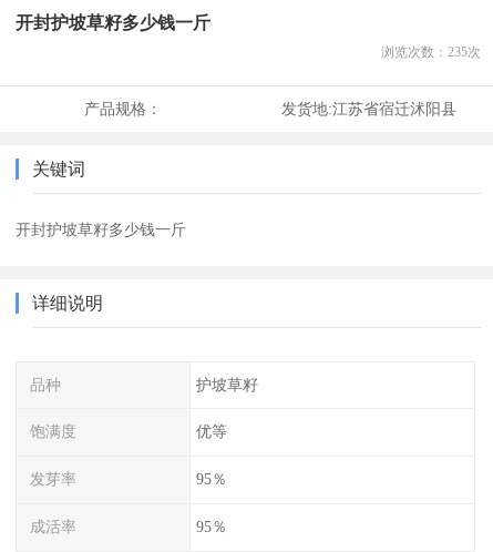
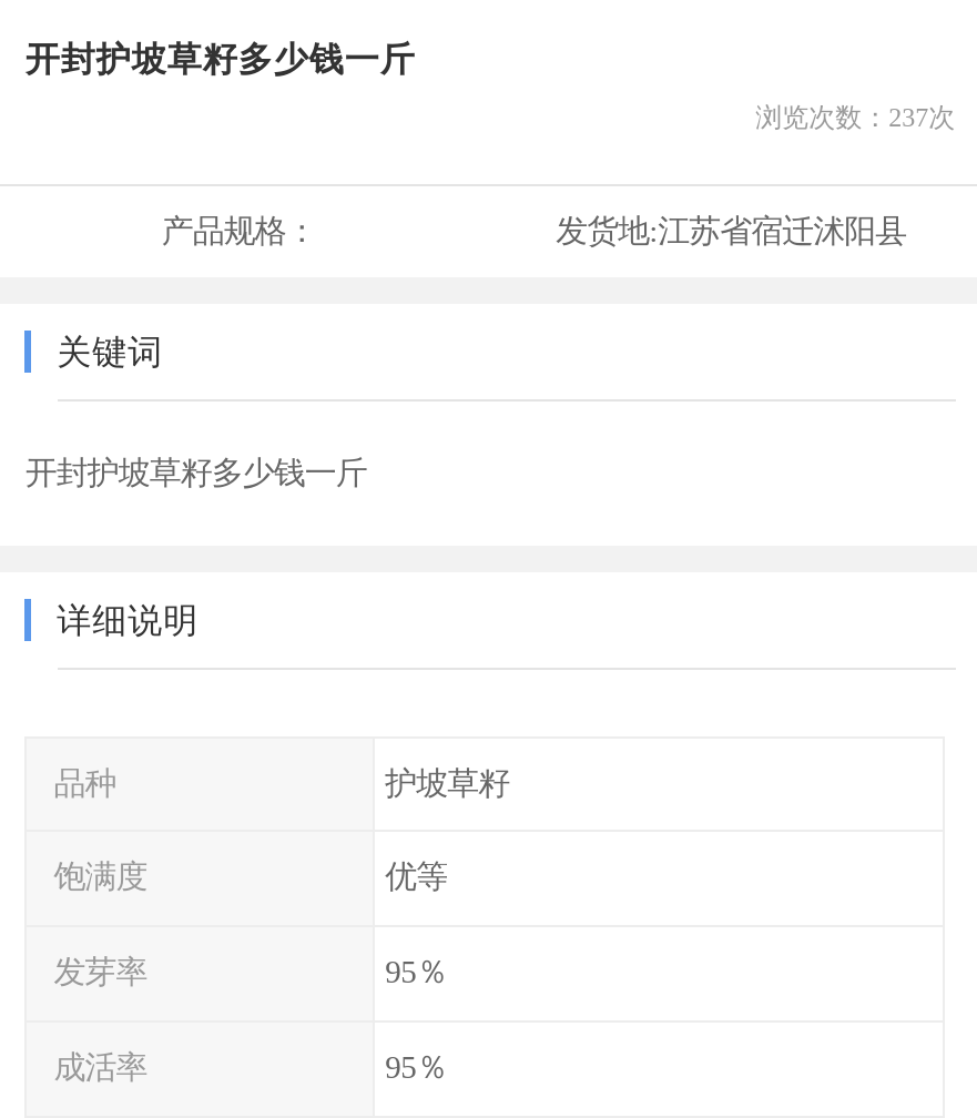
- 浏览次数：235次
+ 浏览次数：237次
